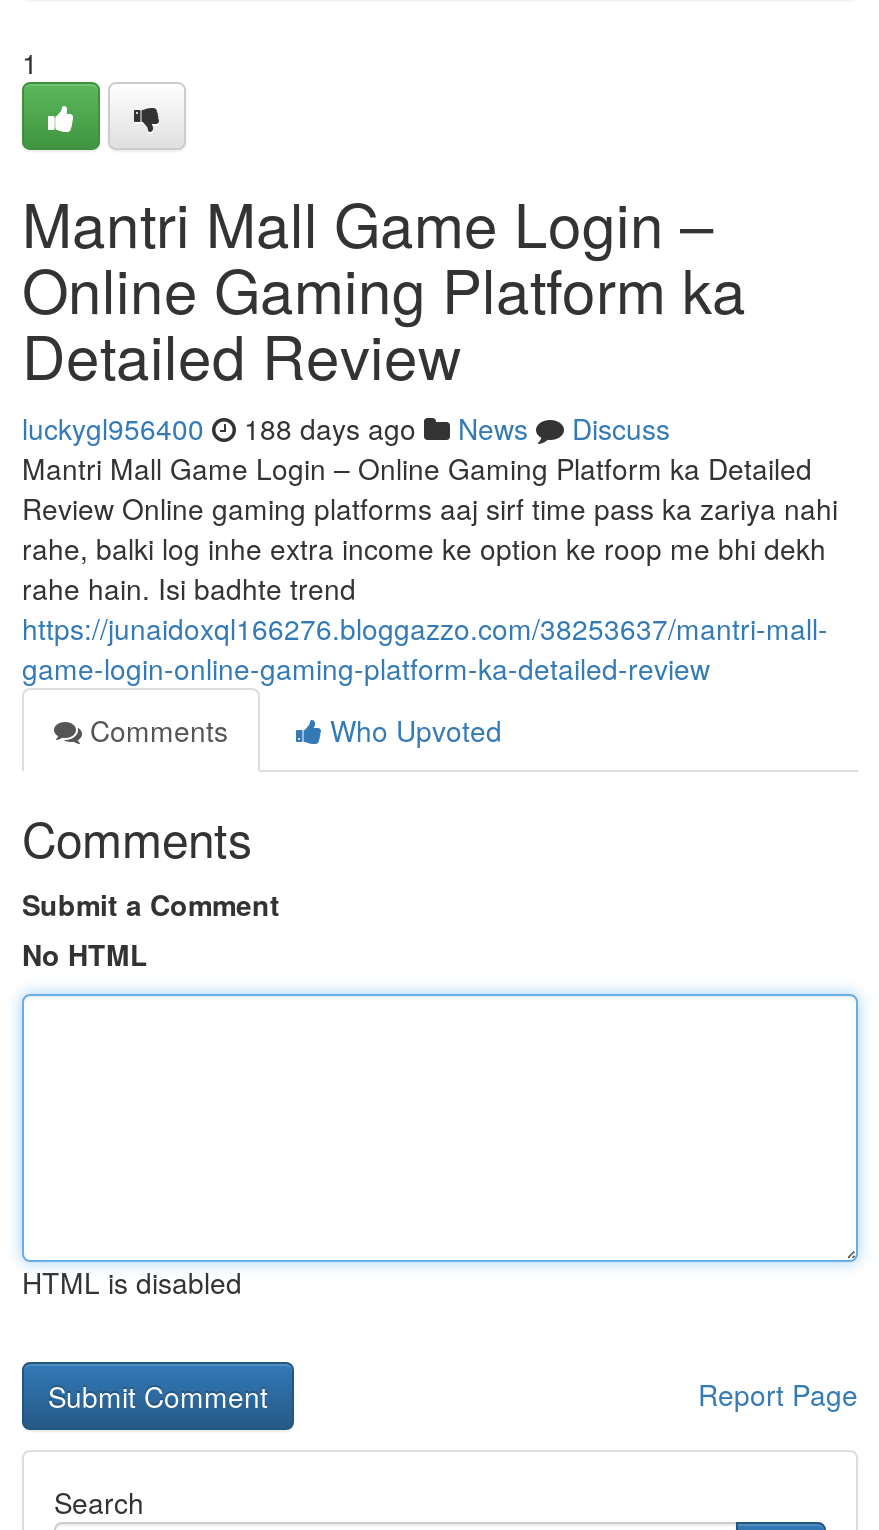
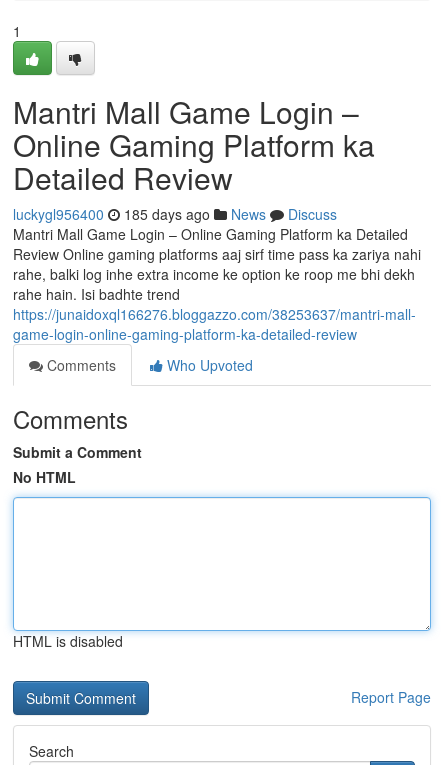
- luckygl956400 188 days ago News Discuss
+ luckygl956400 185 days ago News Discuss
